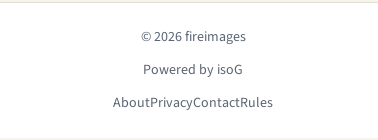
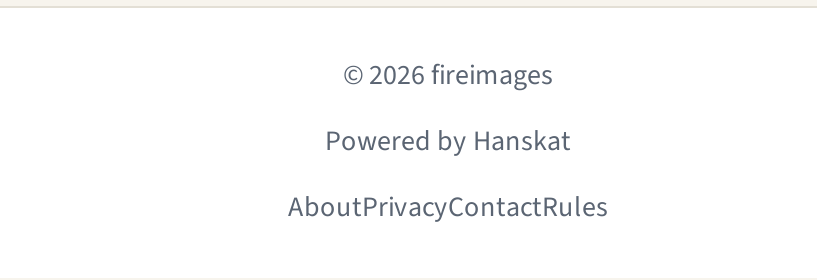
- Powered by isoG
+ Powered by Hanskat
